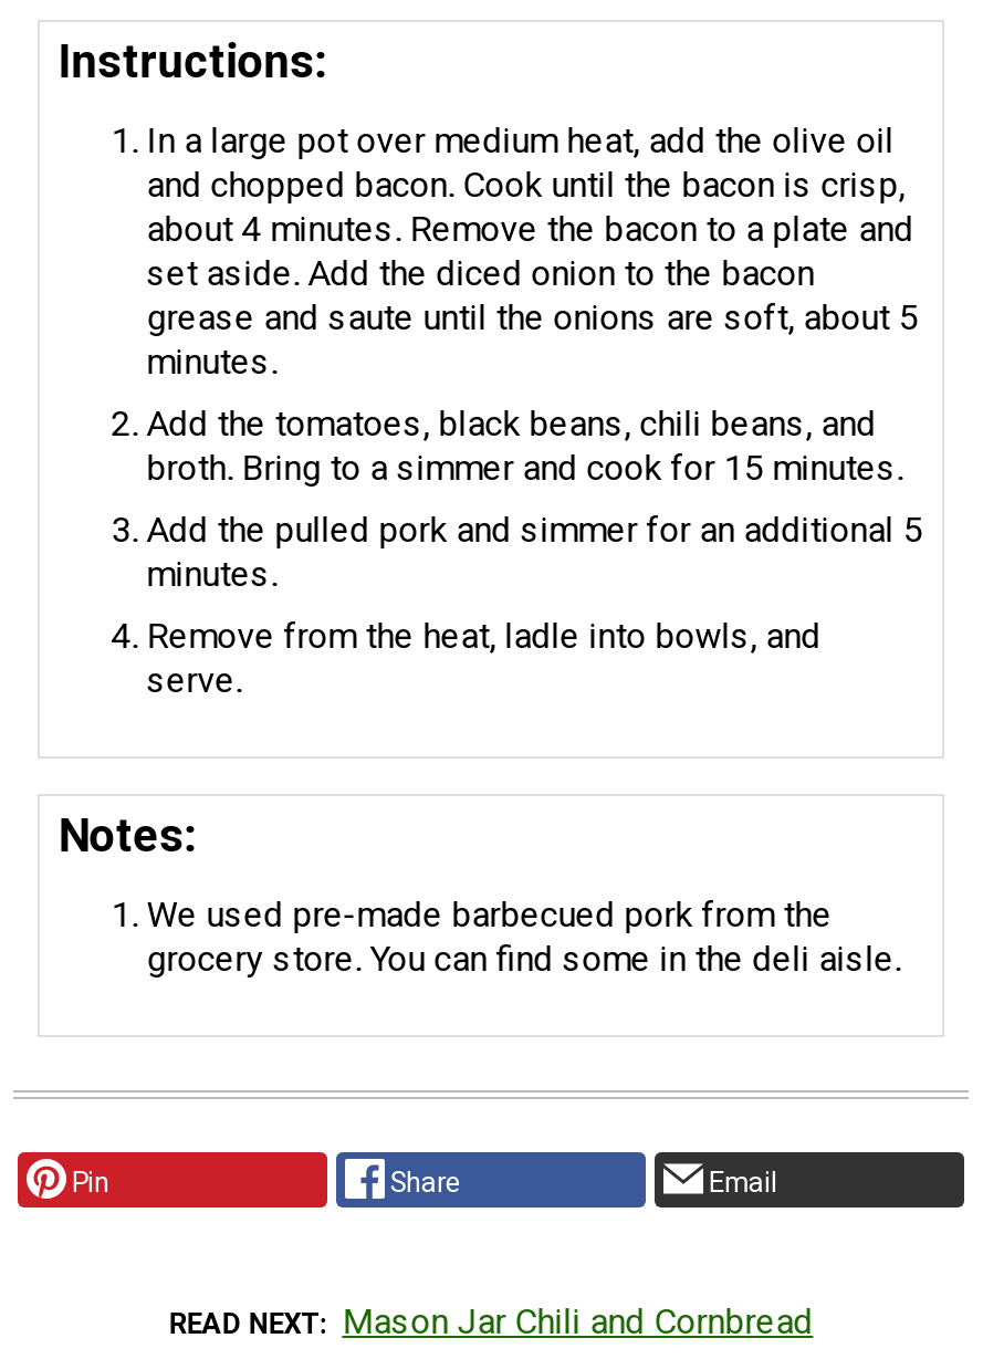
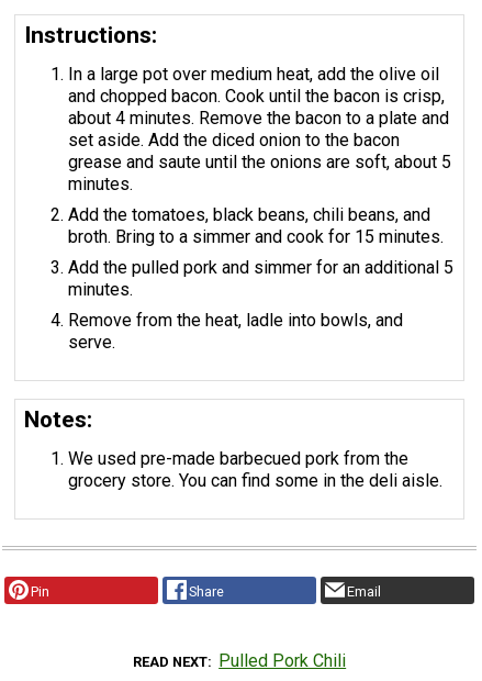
- Mason Jar Chili and Cornbread
+ Pulled Pork Chili
